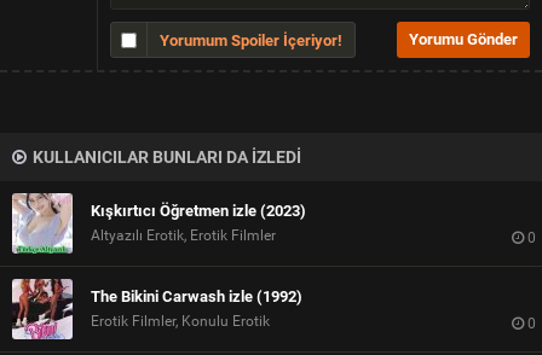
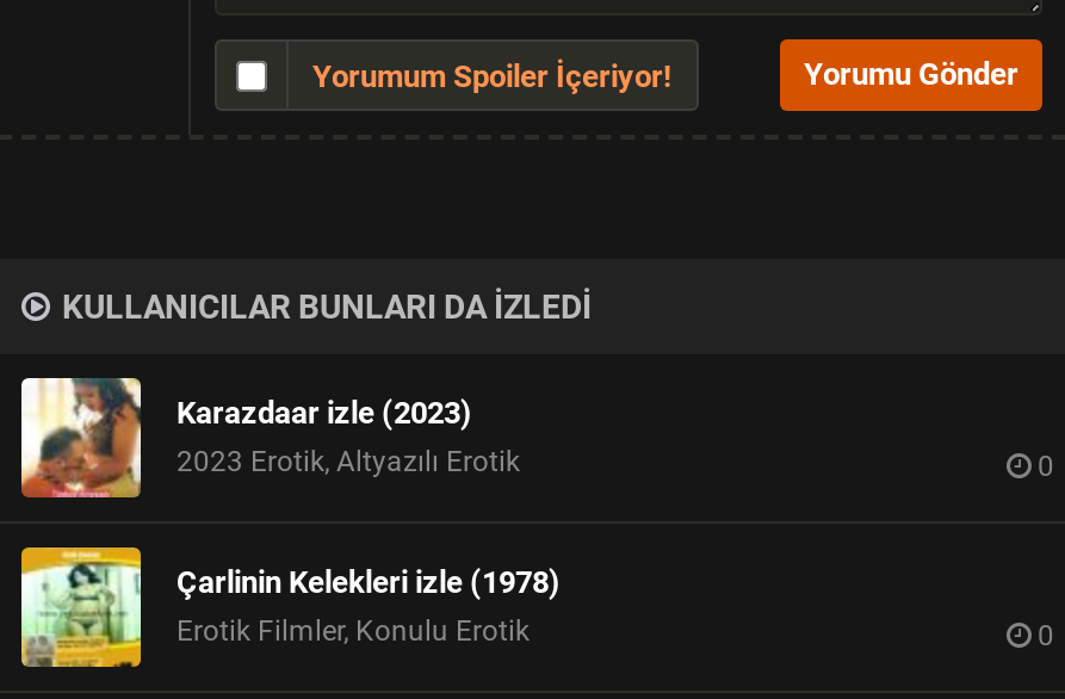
- [image]
- Kışkırtıcı Öğretmen izle (2023)
- Altyazılı Erotik, Erotik Filmler
+ [image]
+ Karazdaar izle (2023)
+ 2023 Erotik, Altyazılı Erotik

- [image]
- The Bikini Carwash izle (1992)
+ [image]
+ Çarlinin Kelekleri izle (1978)
